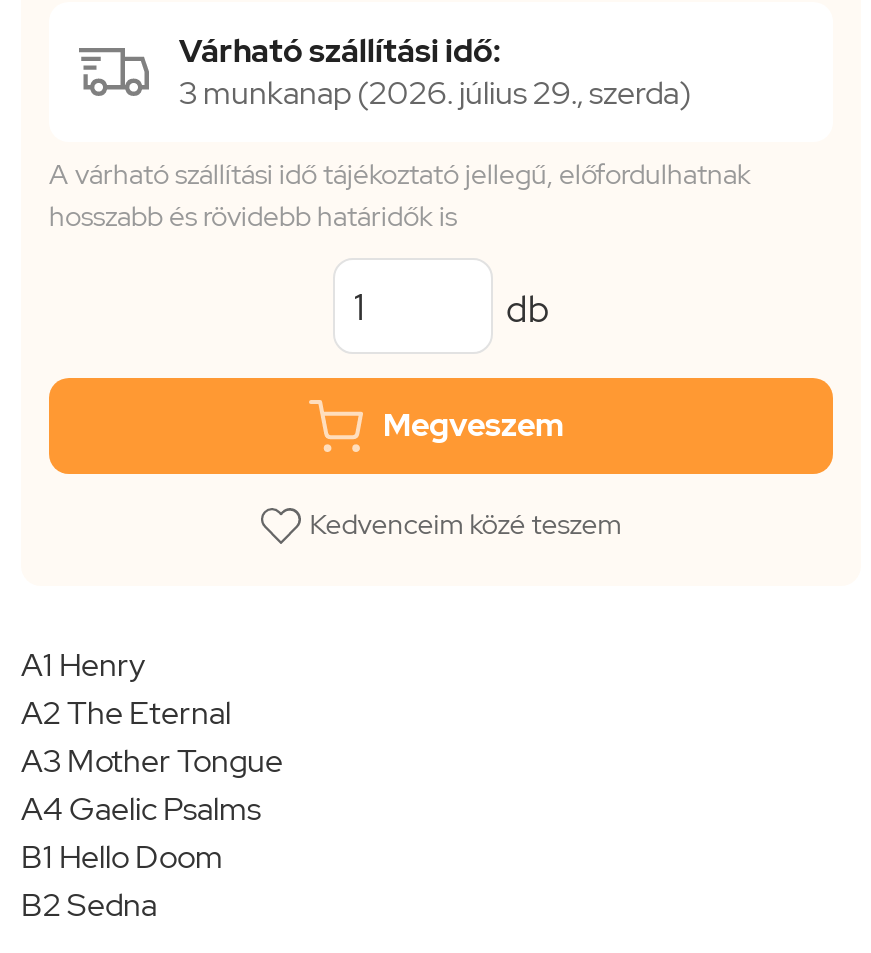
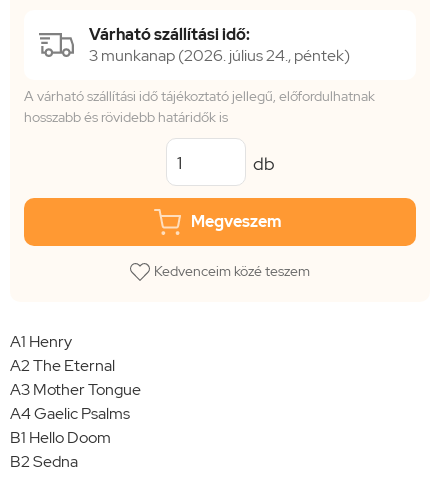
- 3 munkanap (2026. július 29., szerda)
+ 3 munkanap (2026. július 24., péntek)
